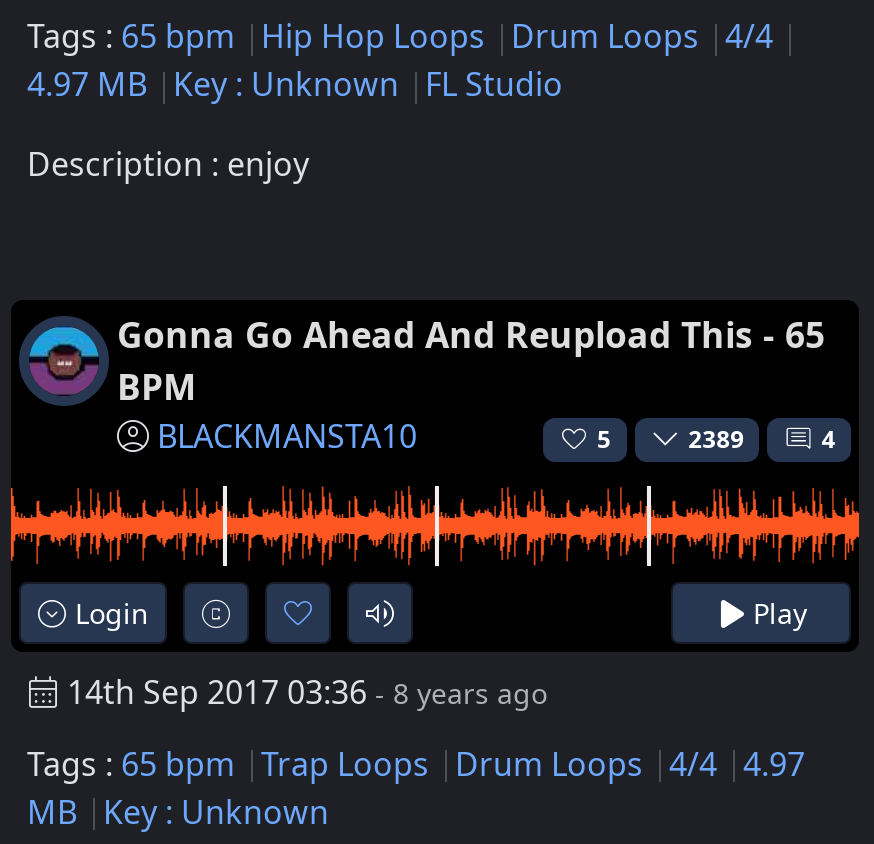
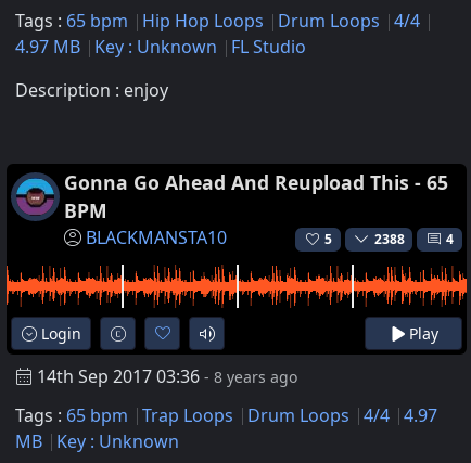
- 2389
+ 2388
